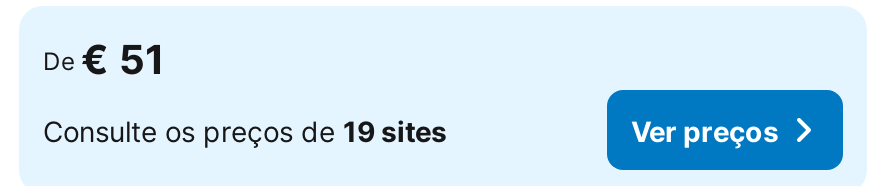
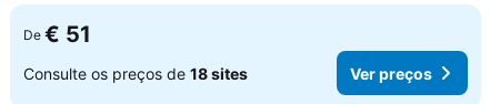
- Consulte os preços de 19 sites
+ Consulte os preços de 18 sites
